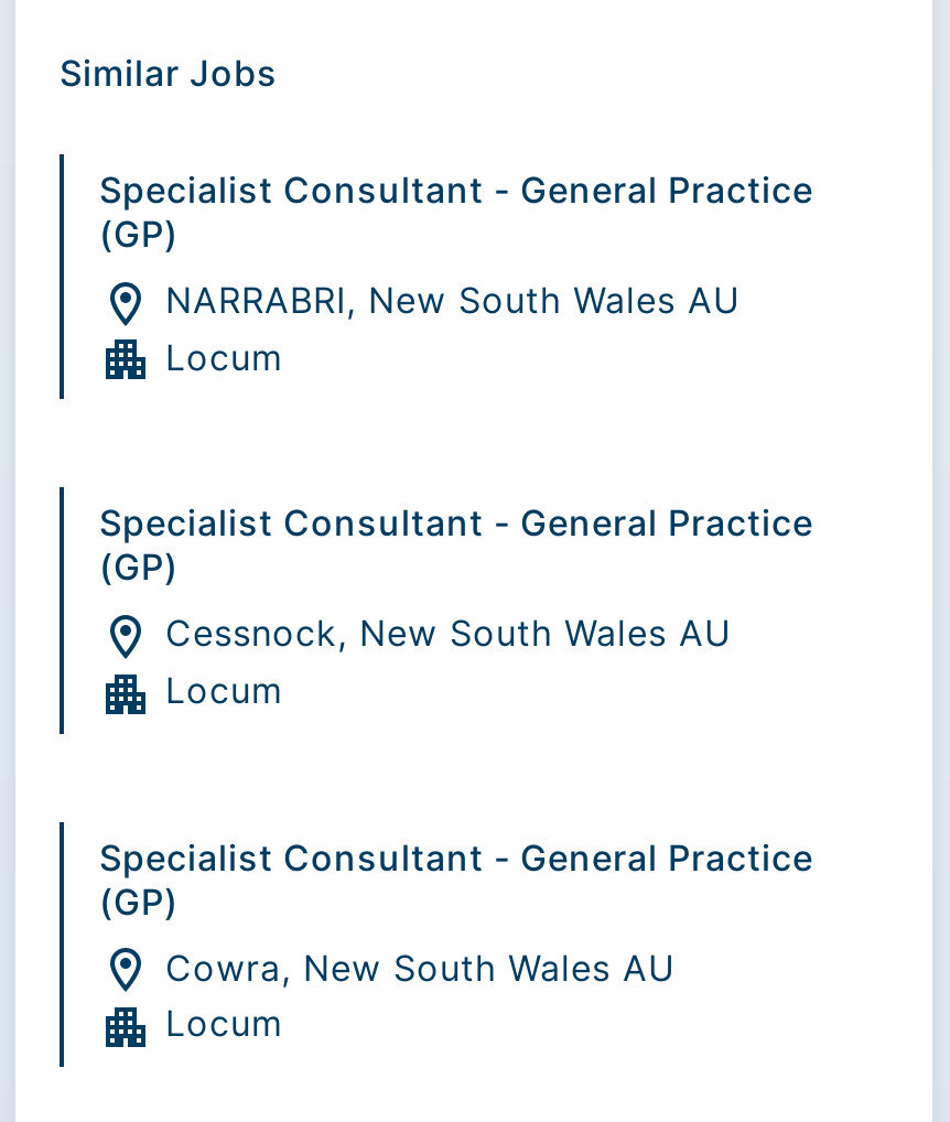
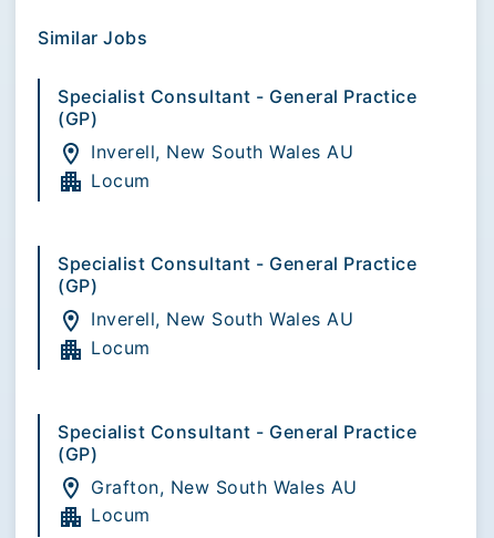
- NARRABRI, New South Wales AU
+ Inverell, New South Wales AU

- Cessnock, New South Wales AU
+ Inverell, New South Wales AU

- Cowra, New South Wales AU
+ Grafton, New South Wales AU
